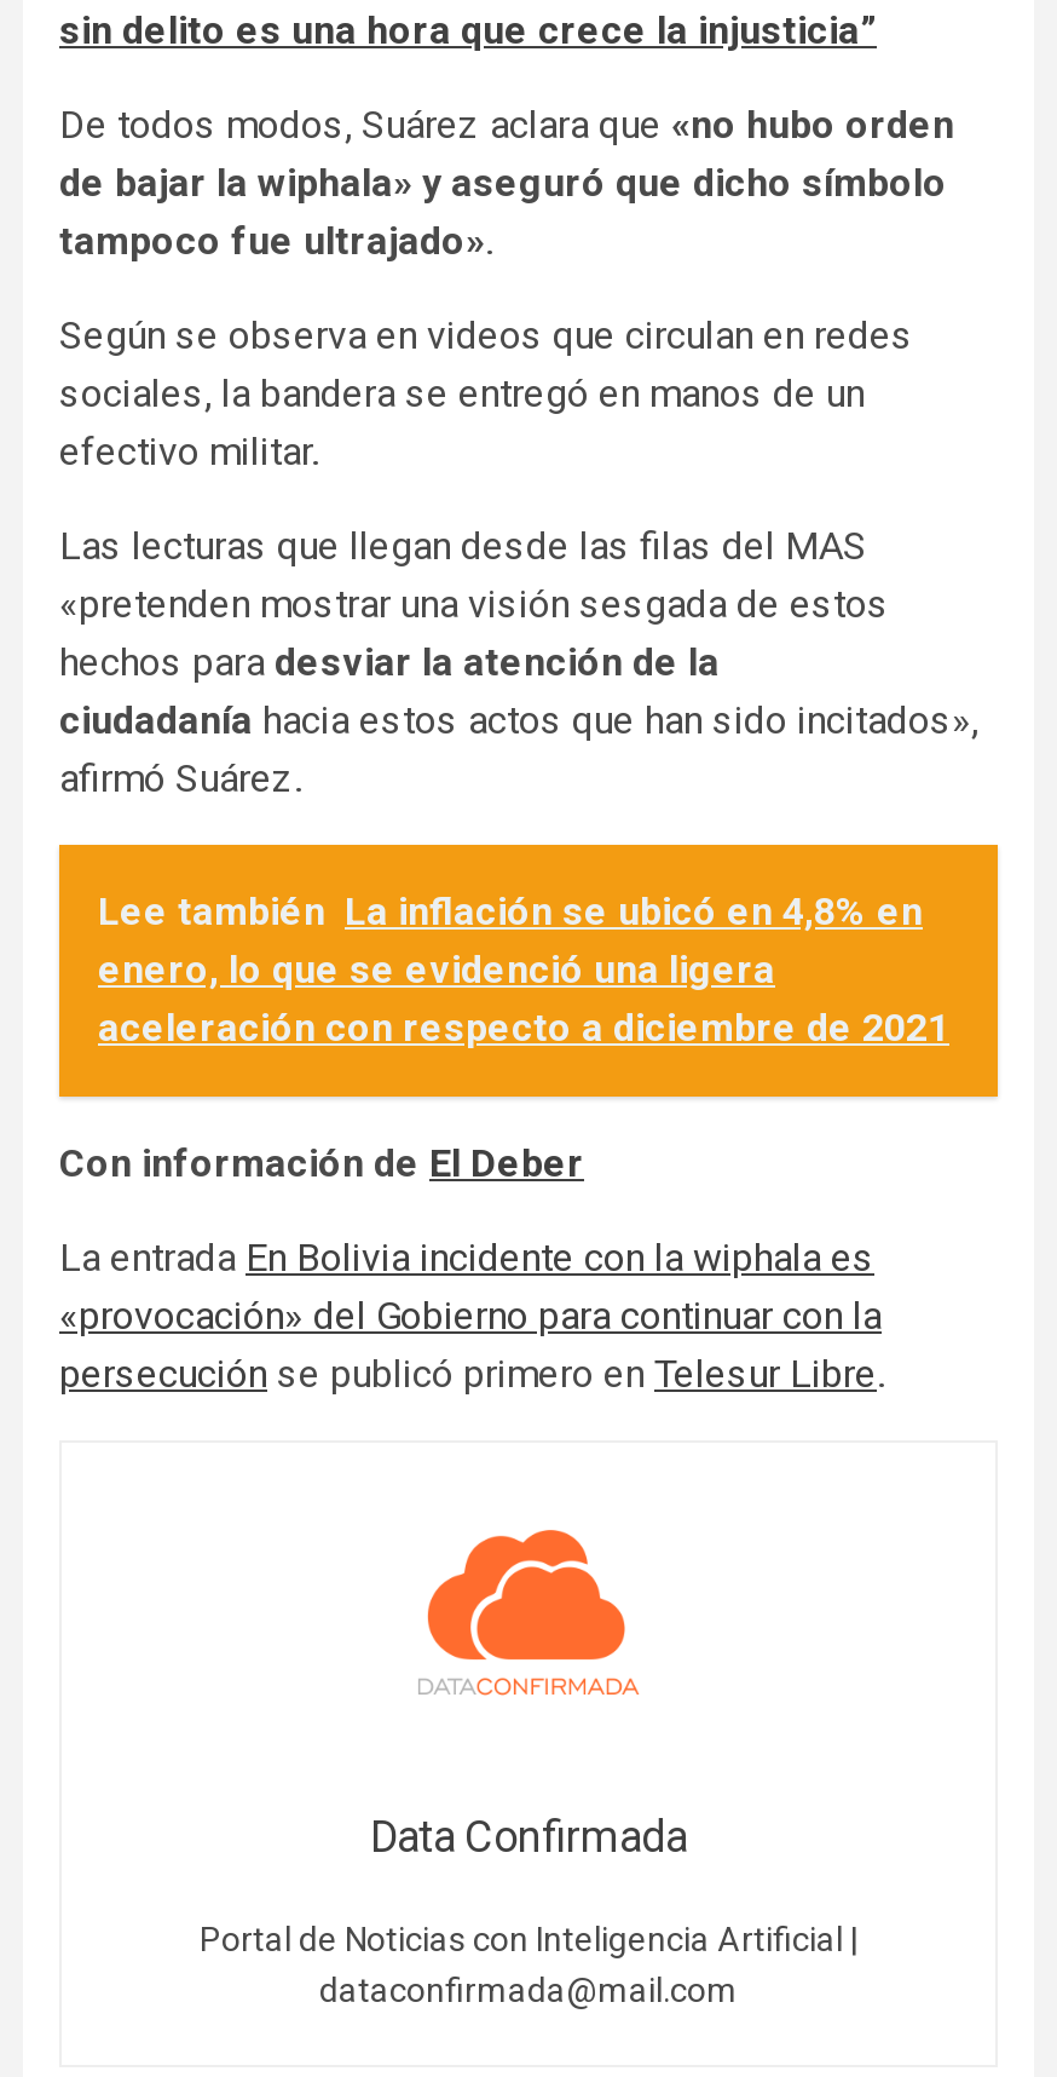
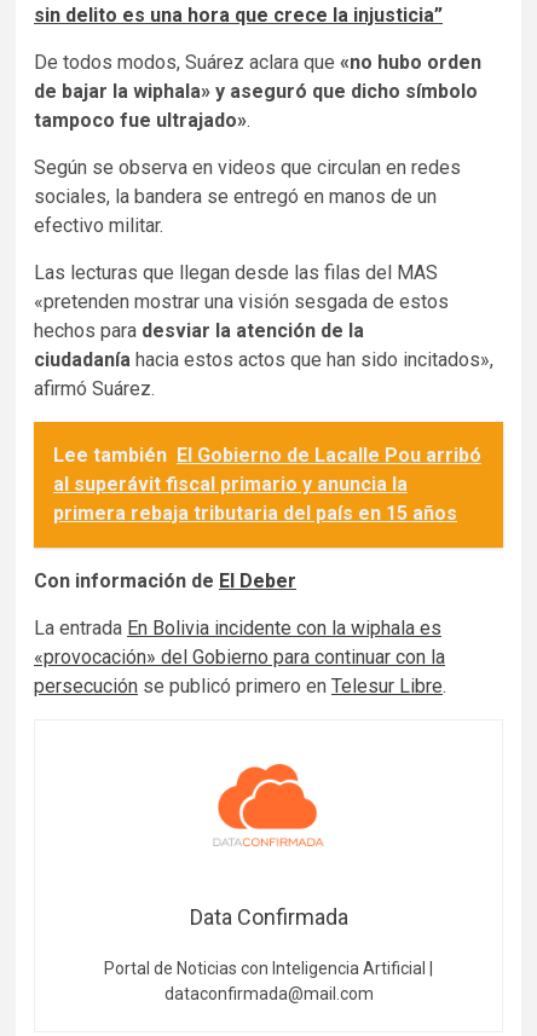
- Lee también La inflación se ubicó en 4,8% en
- enero, lo que se evidenció una ligera
- aceleración con respecto a diciembre de 2021
+ Lee también El Gobierno de Lacalle Pou arribó
+ al superávit fiscal primario y anuncia la
+ primera rebaja tributaria del país en 15 años
